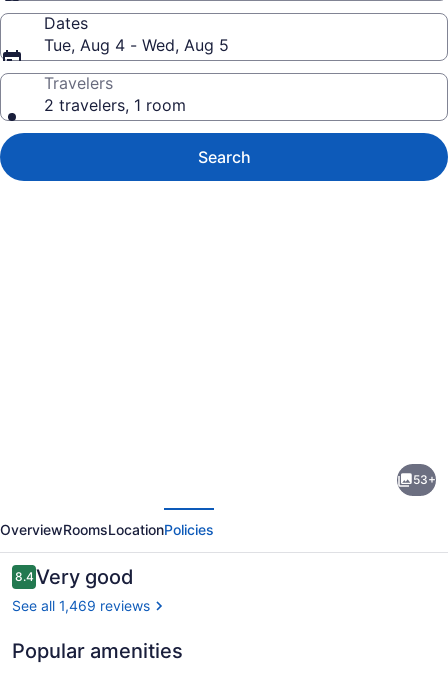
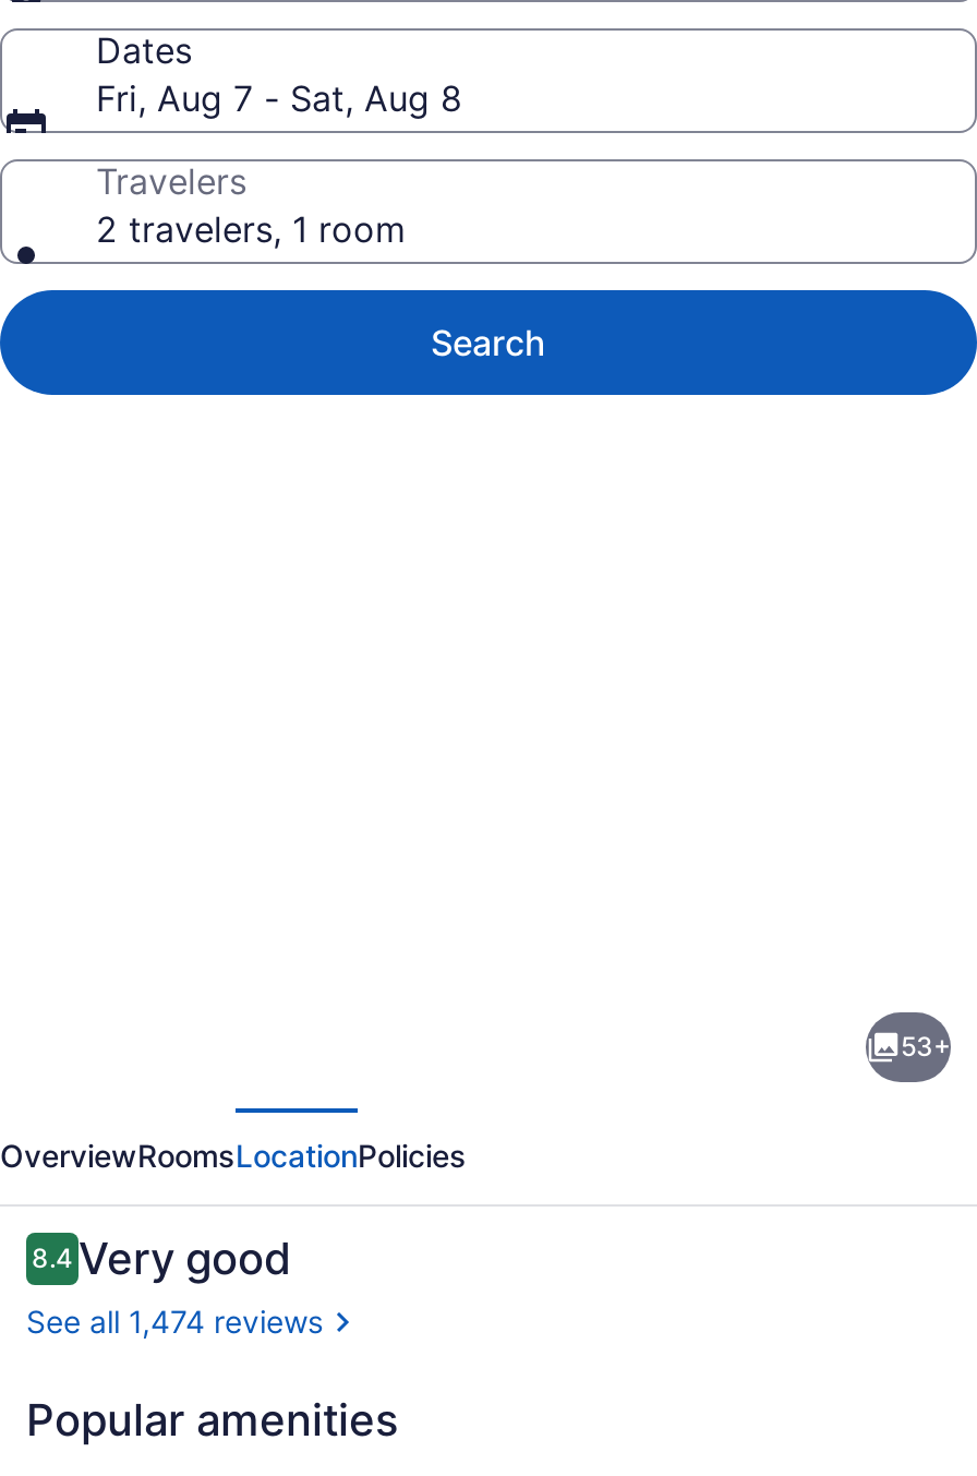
- Tue, Aug 4 - Wed, Aug 5
+ Fri, Aug 7 - Sat, Aug 8

- See all 1,469 reviews
+ See all 1,474 reviews
